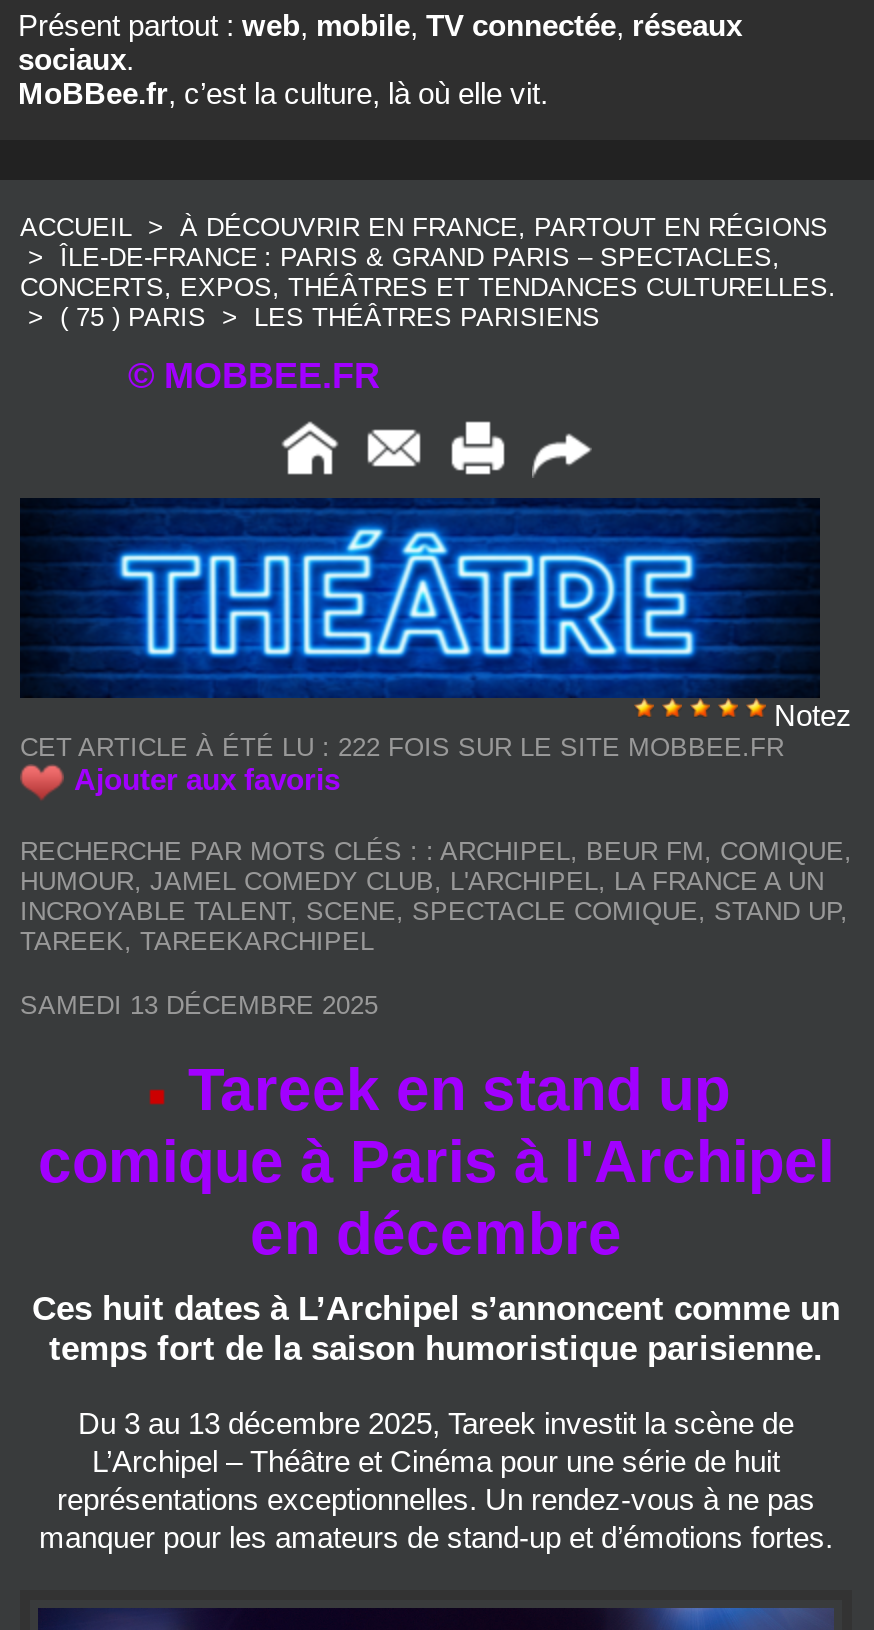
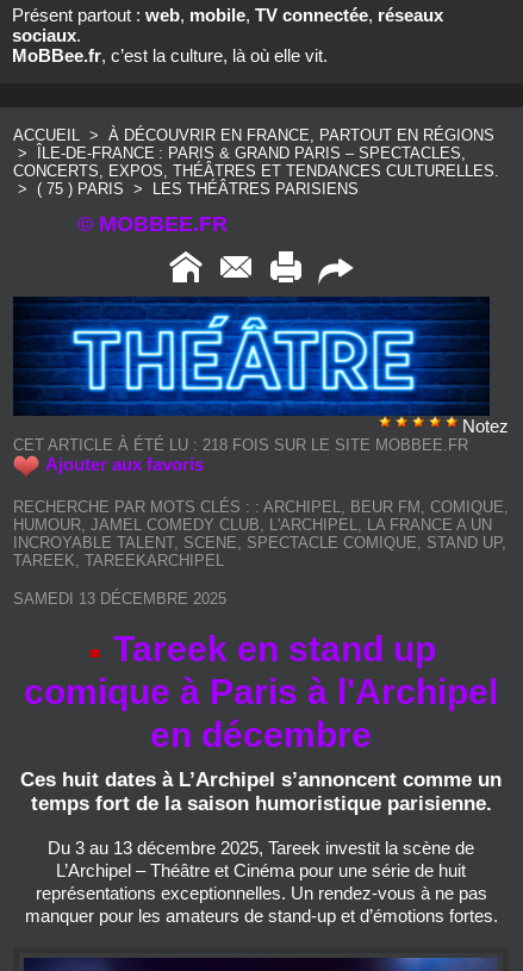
- CET ARTICLE À ÉTÉ LU : 222 FOIS SUR LE SITE MOBBEE.FR
+ CET ARTICLE À ÉTÉ LU : 218 FOIS SUR LE SITE MOBBEE.FR
